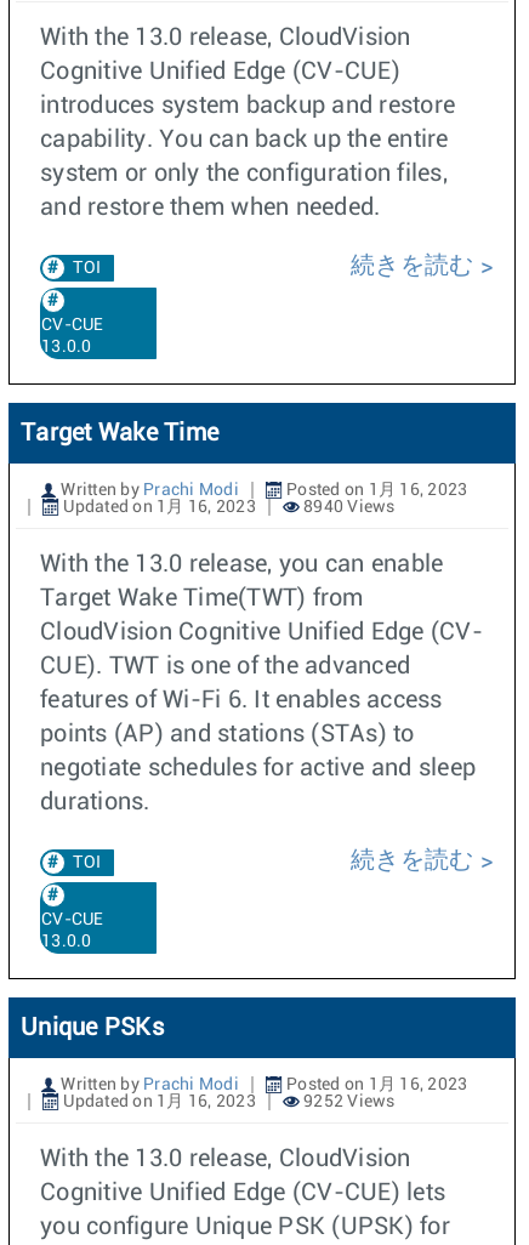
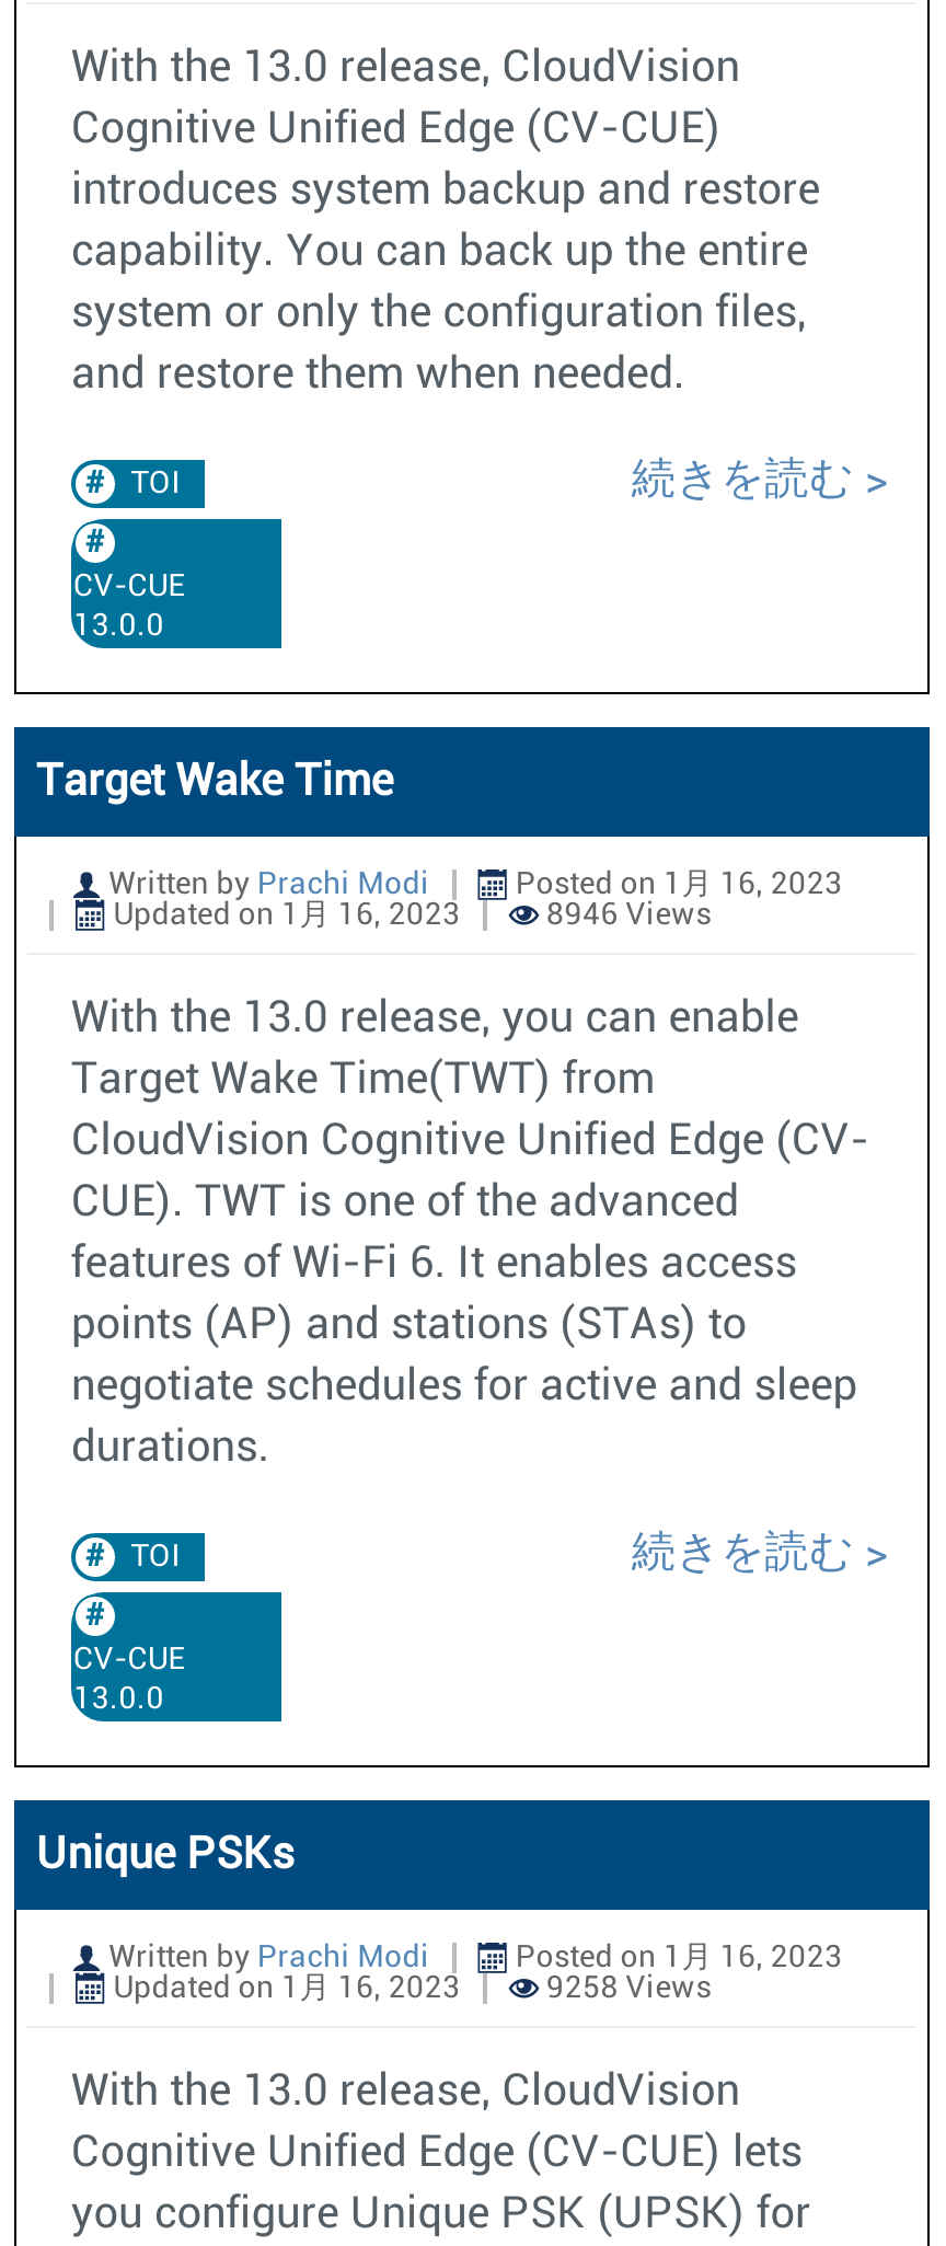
- 8940 Views
+ 8946 Views

- 9252 Views
+ 9258 Views
